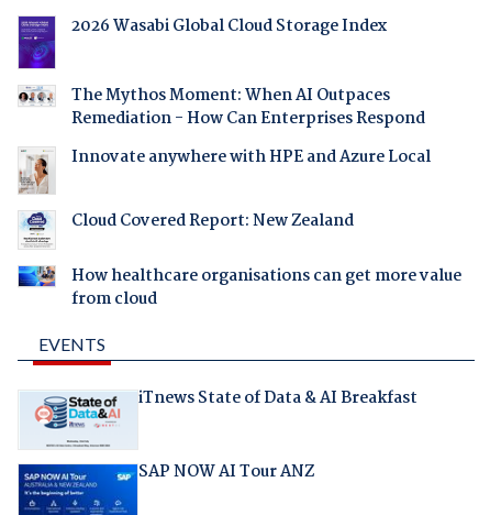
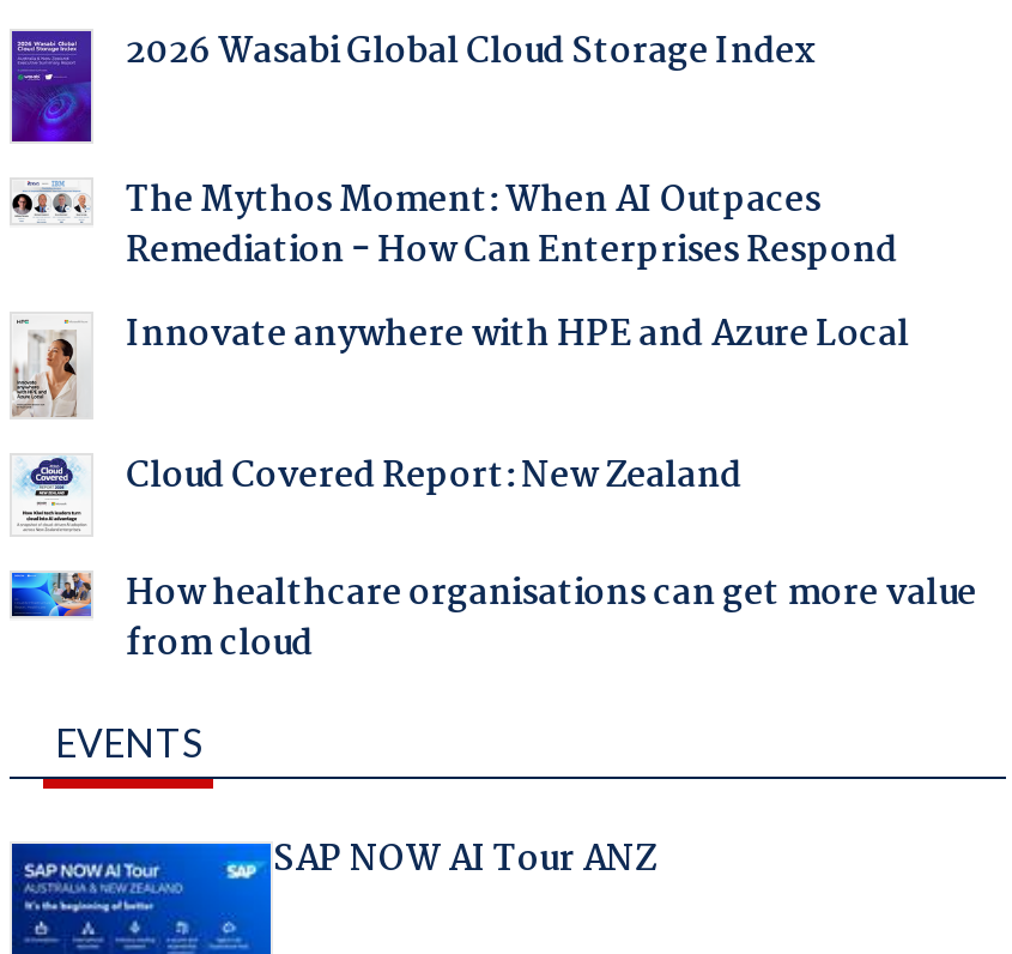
- [image]
- iTnews State of Data & AI Breakfast
